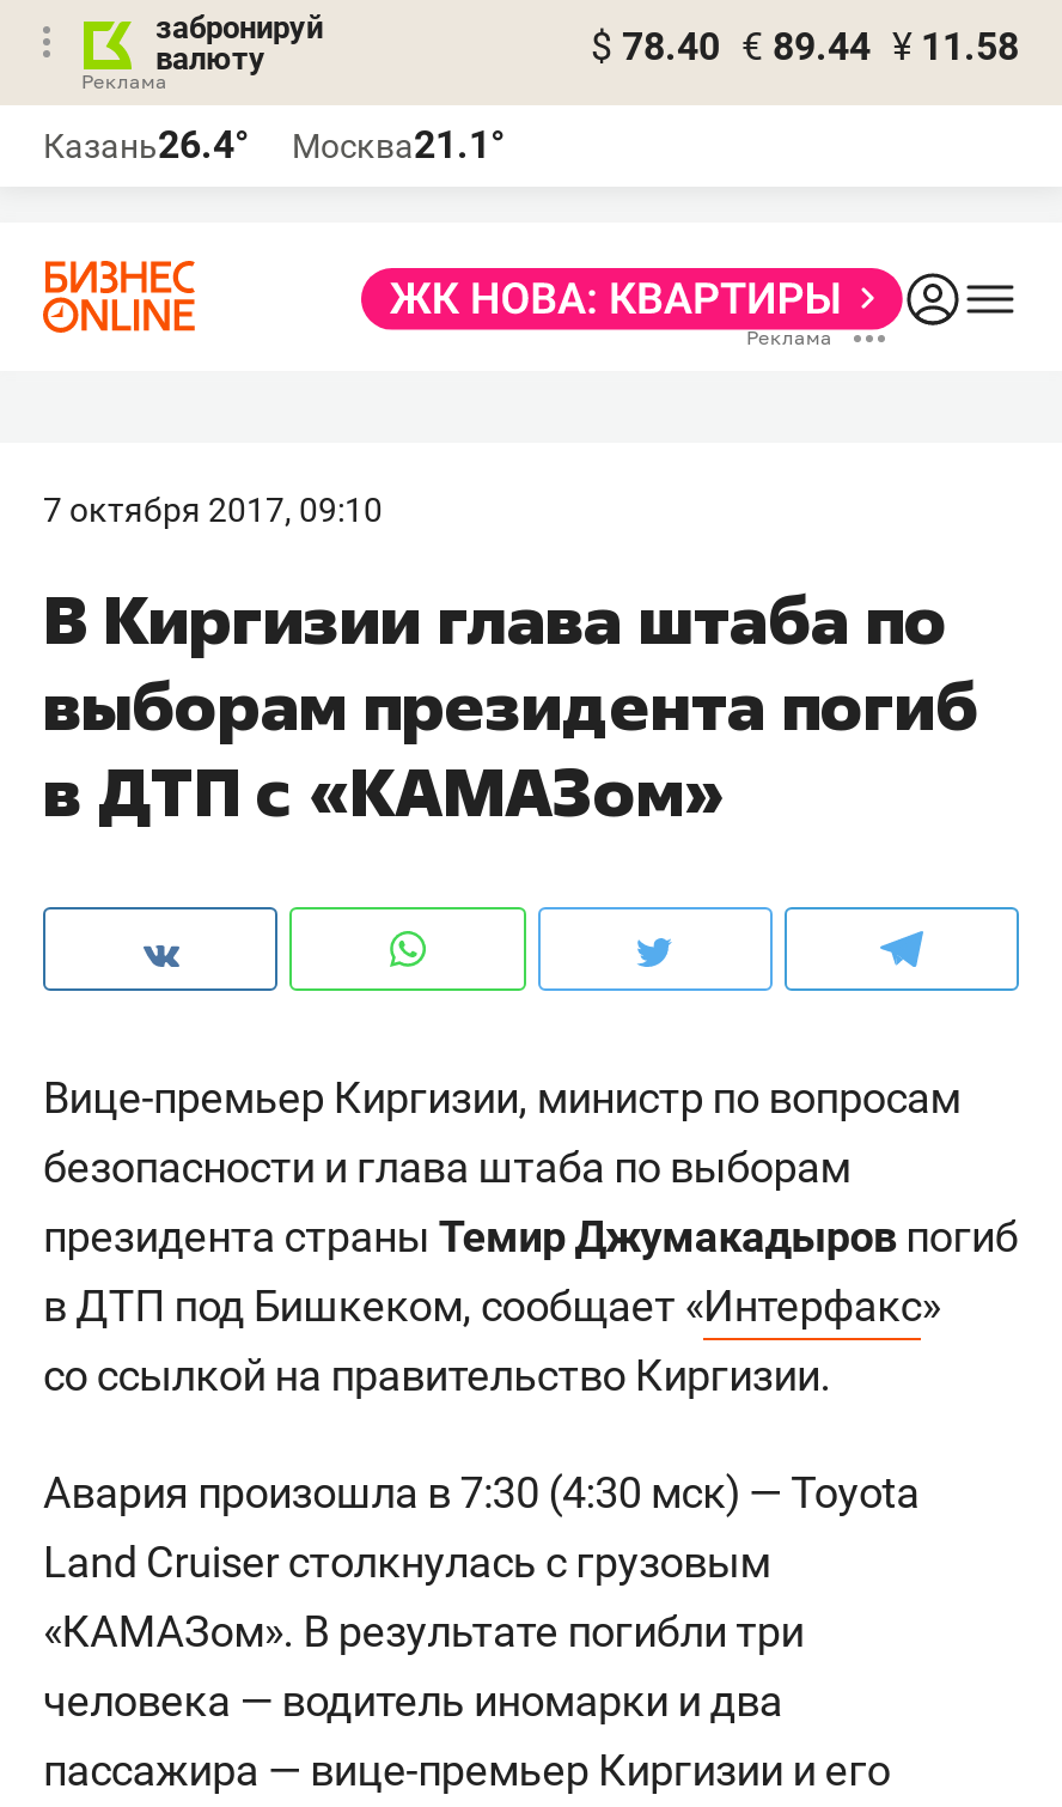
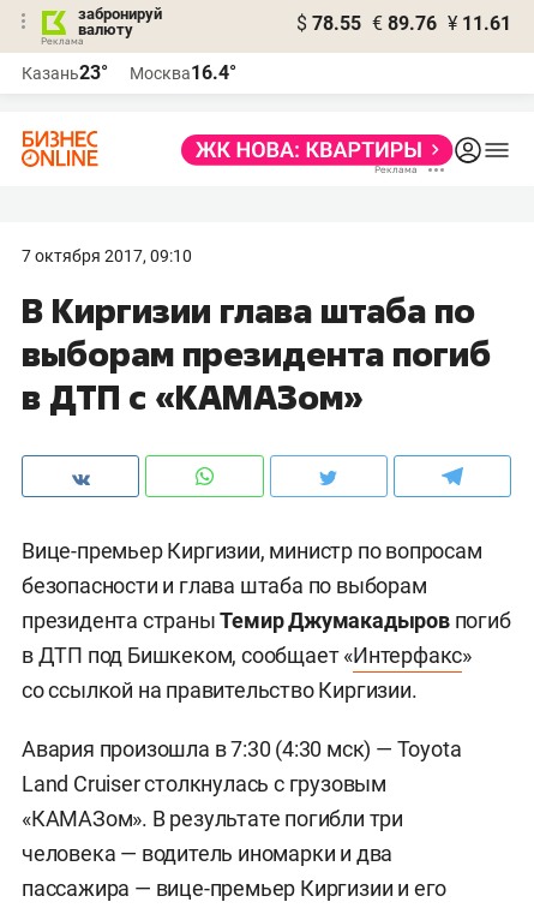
- $ 78.40 € 89.44 ¥ 11.58
+ $ 78.55 € 89.76 ¥ 11.61

- Казань26.4°
+ Казань23°

- Москва21.1°
+ Москва16.4°
